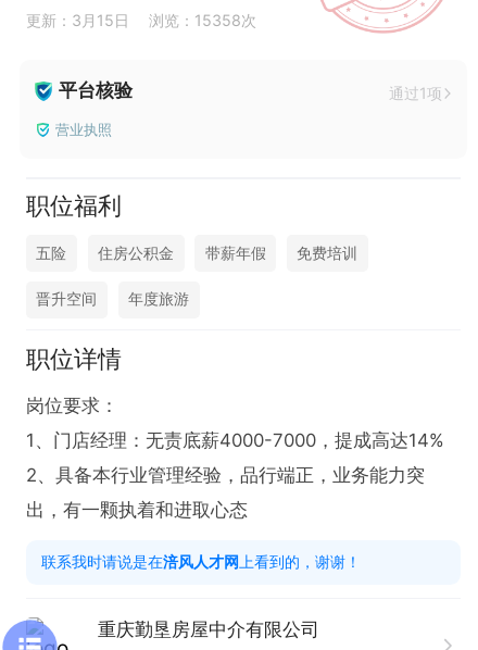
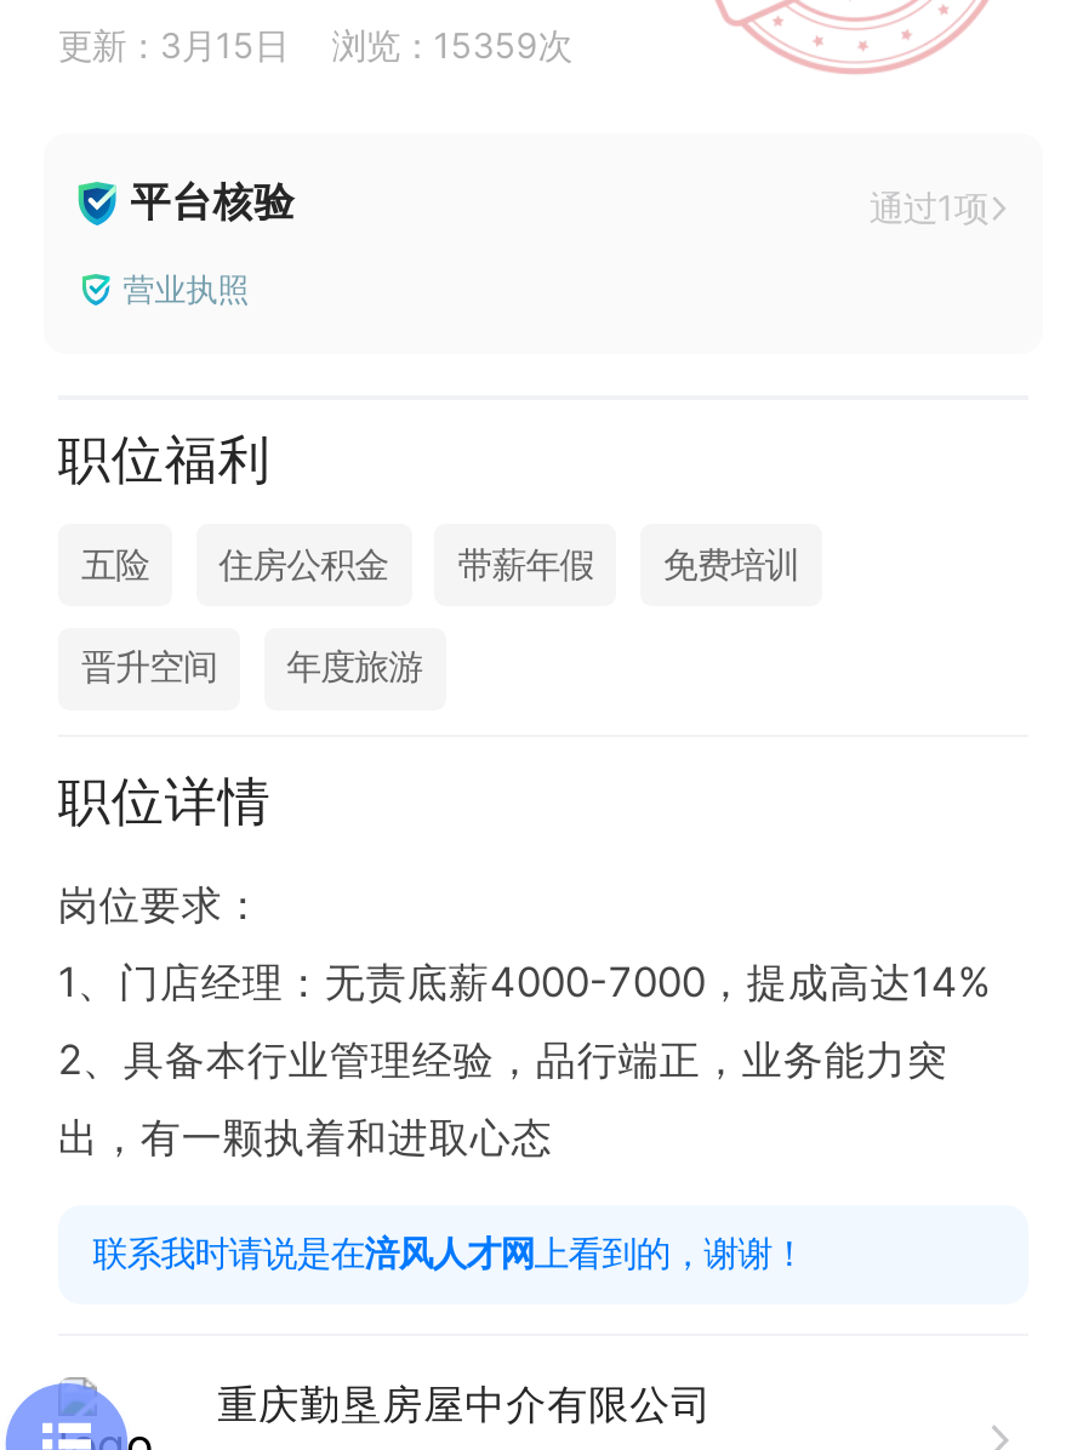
- 更新：3月15日 浏览：15358次
+ 更新：3月15日 浏览：15359次
